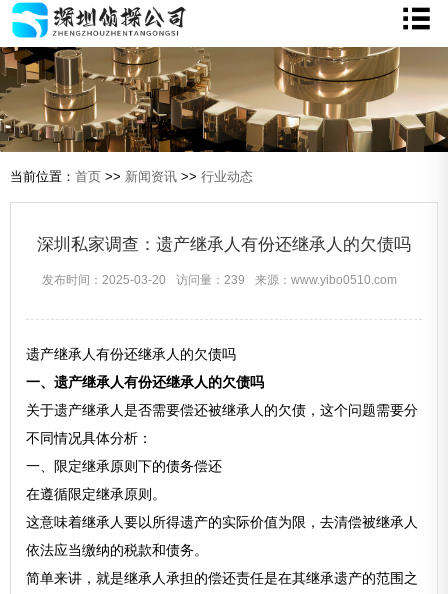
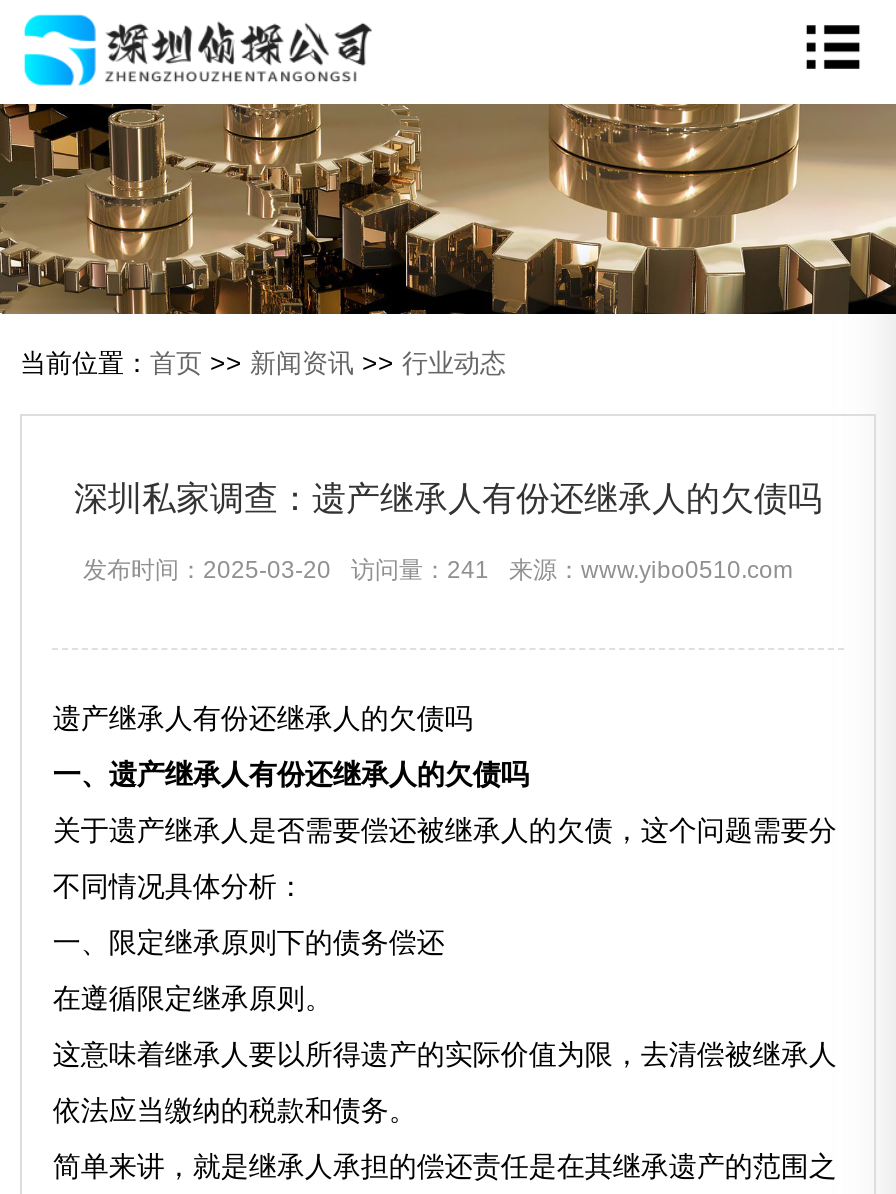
- 发布时间：2025-03-20 访问量：239 来源：www.yibo0510.com
+ 发布时间：2025-03-20 访问量：241 来源：www.yibo0510.com
